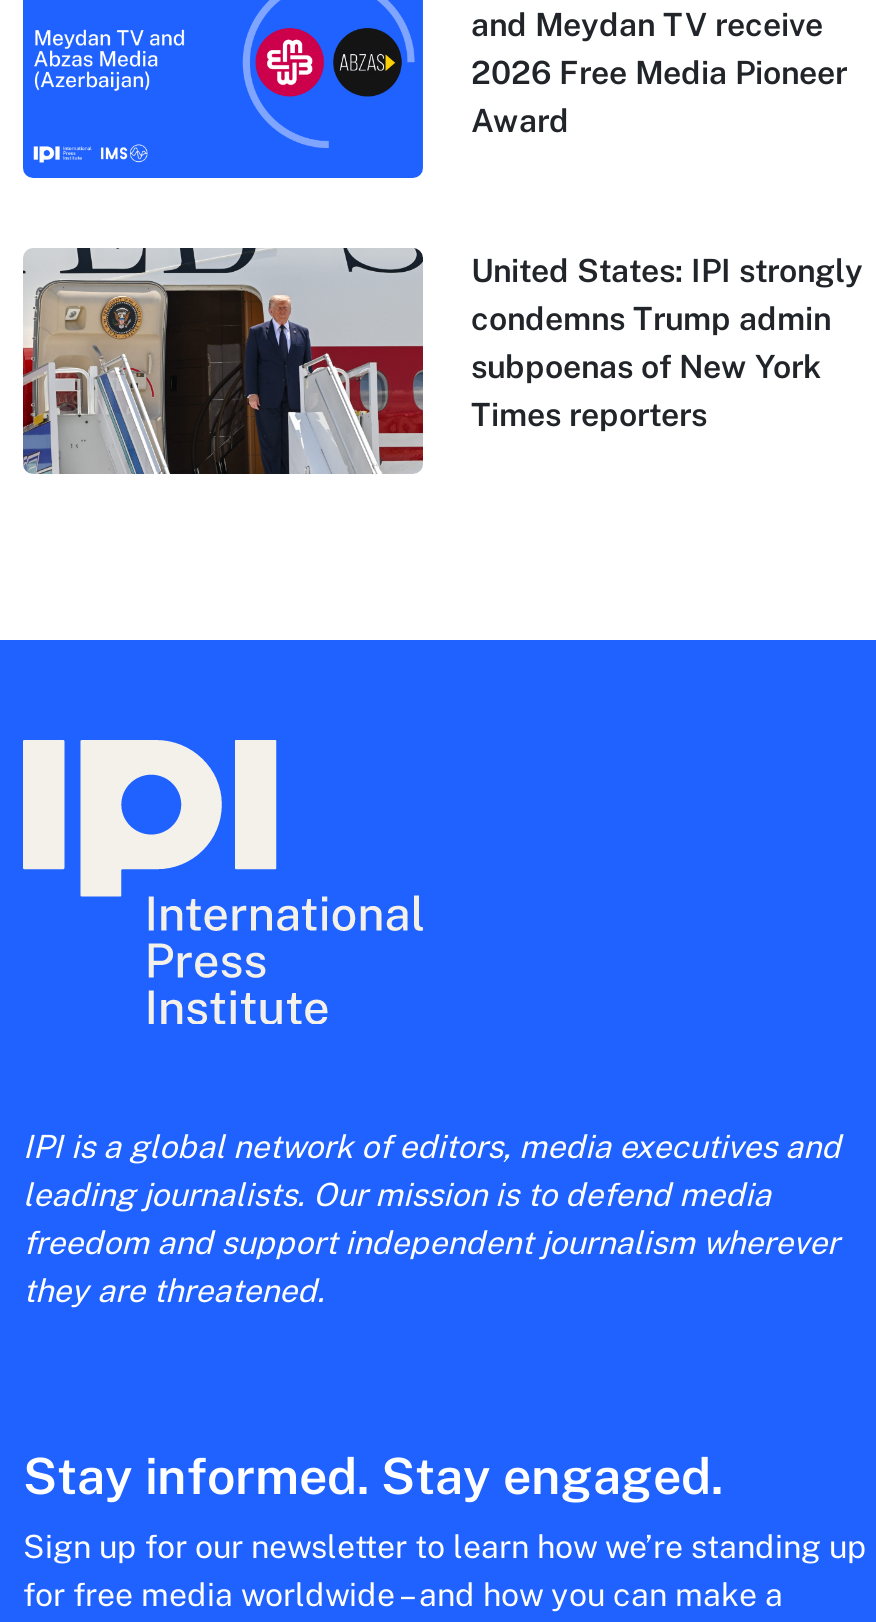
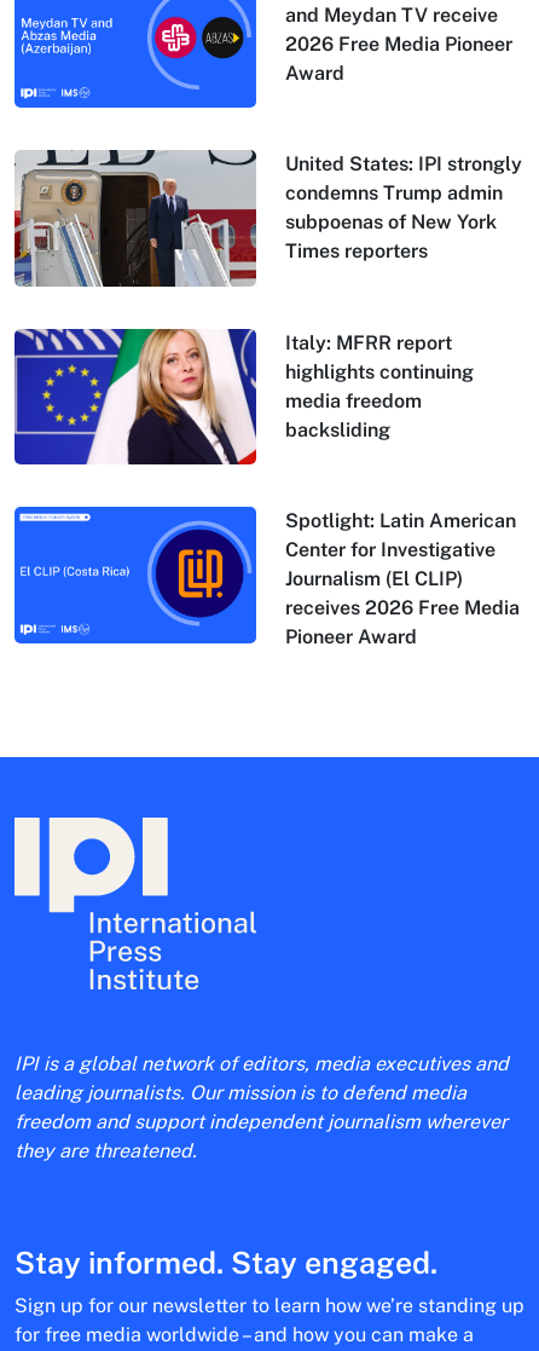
+ [image]
+ Italy: MFRR report
+ highlights continuing
+ media freedom
+ backsliding

+ [image]
+ Spotlight: Latin American
+ Center for Investigative
+ Journalism (El CLIP)
+ receives 2026 Free Media
+ Pioneer Award
